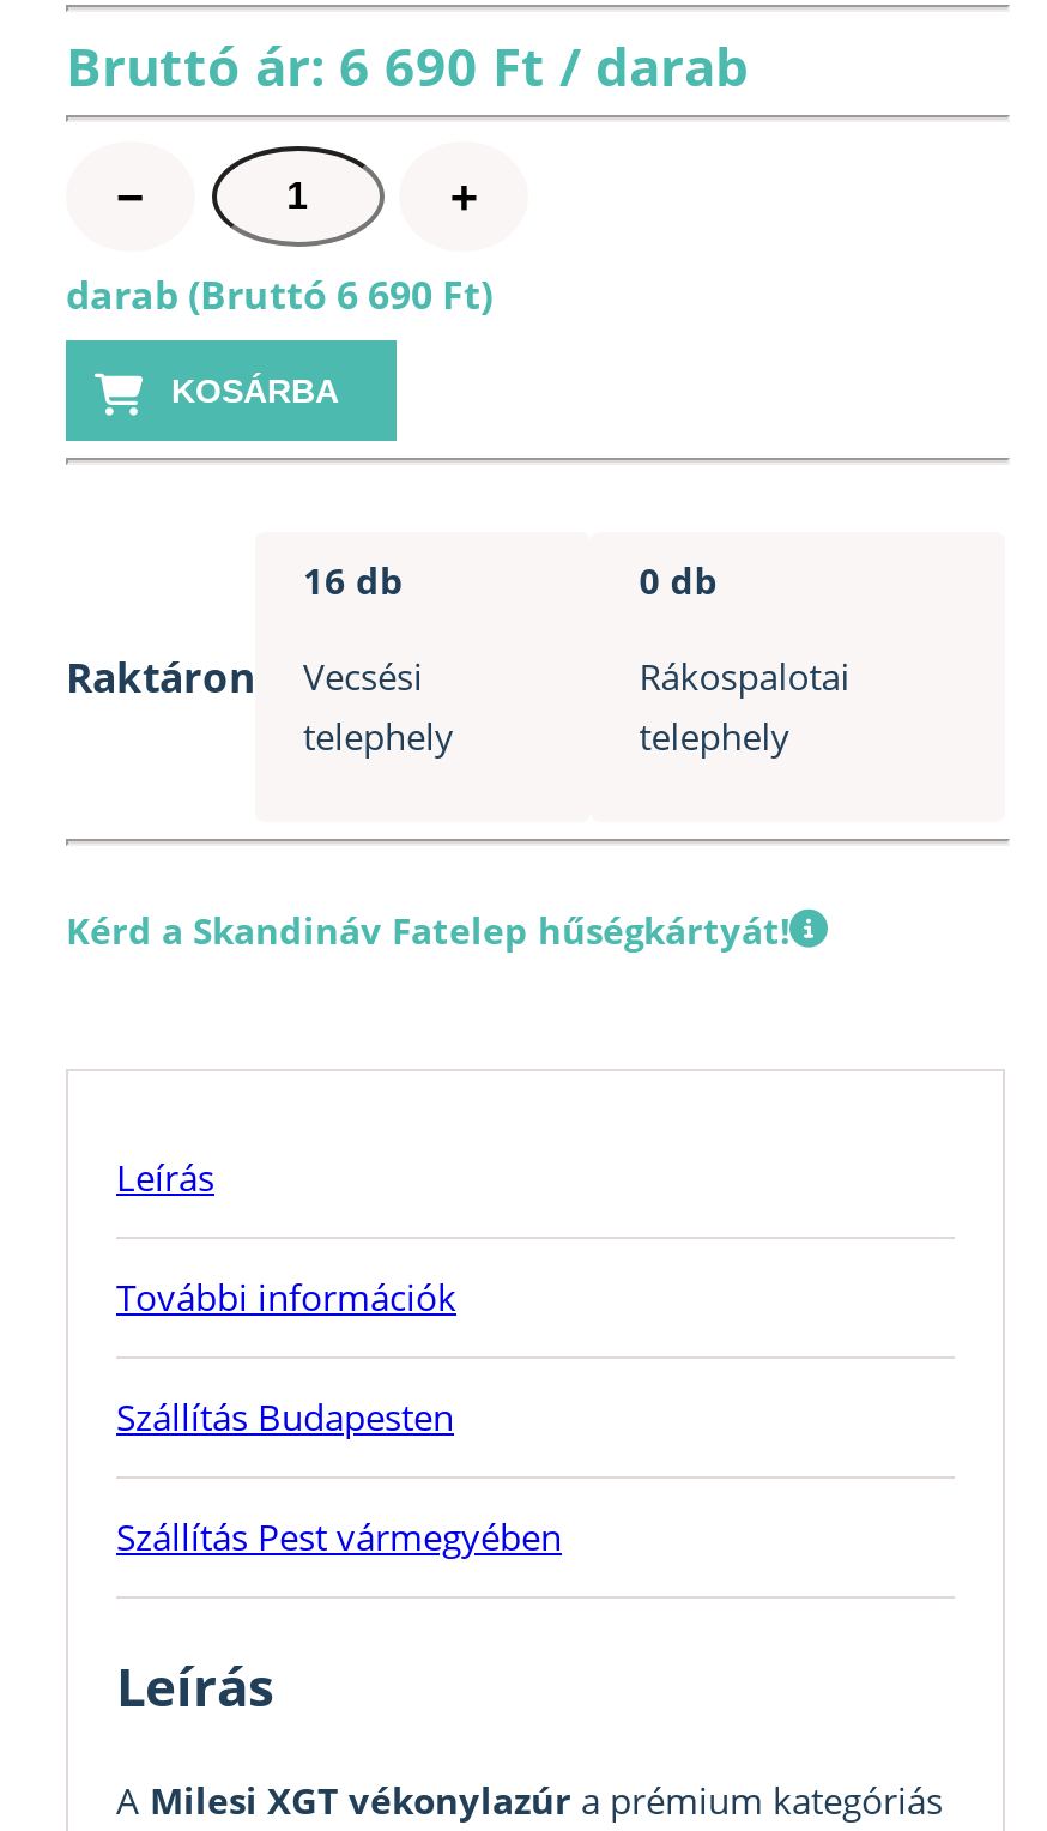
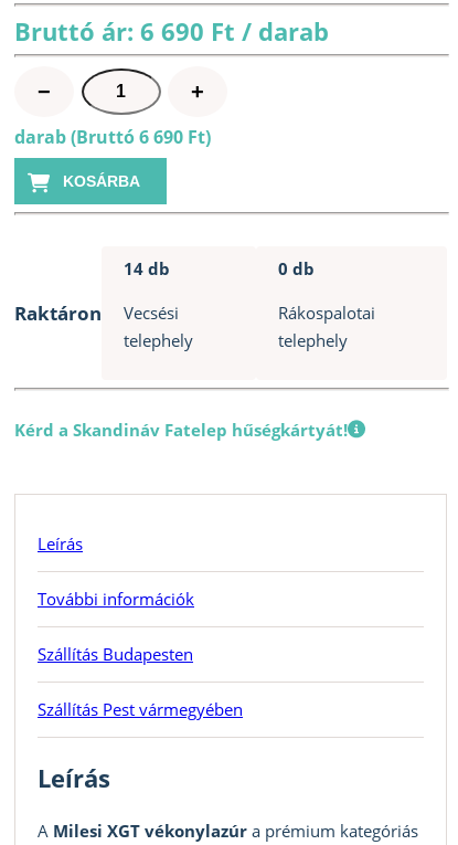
- 16 db
+ 14 db
